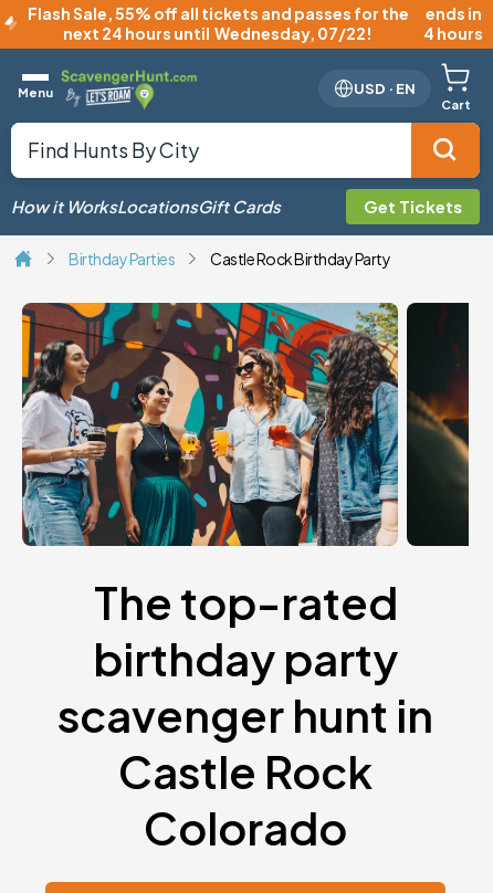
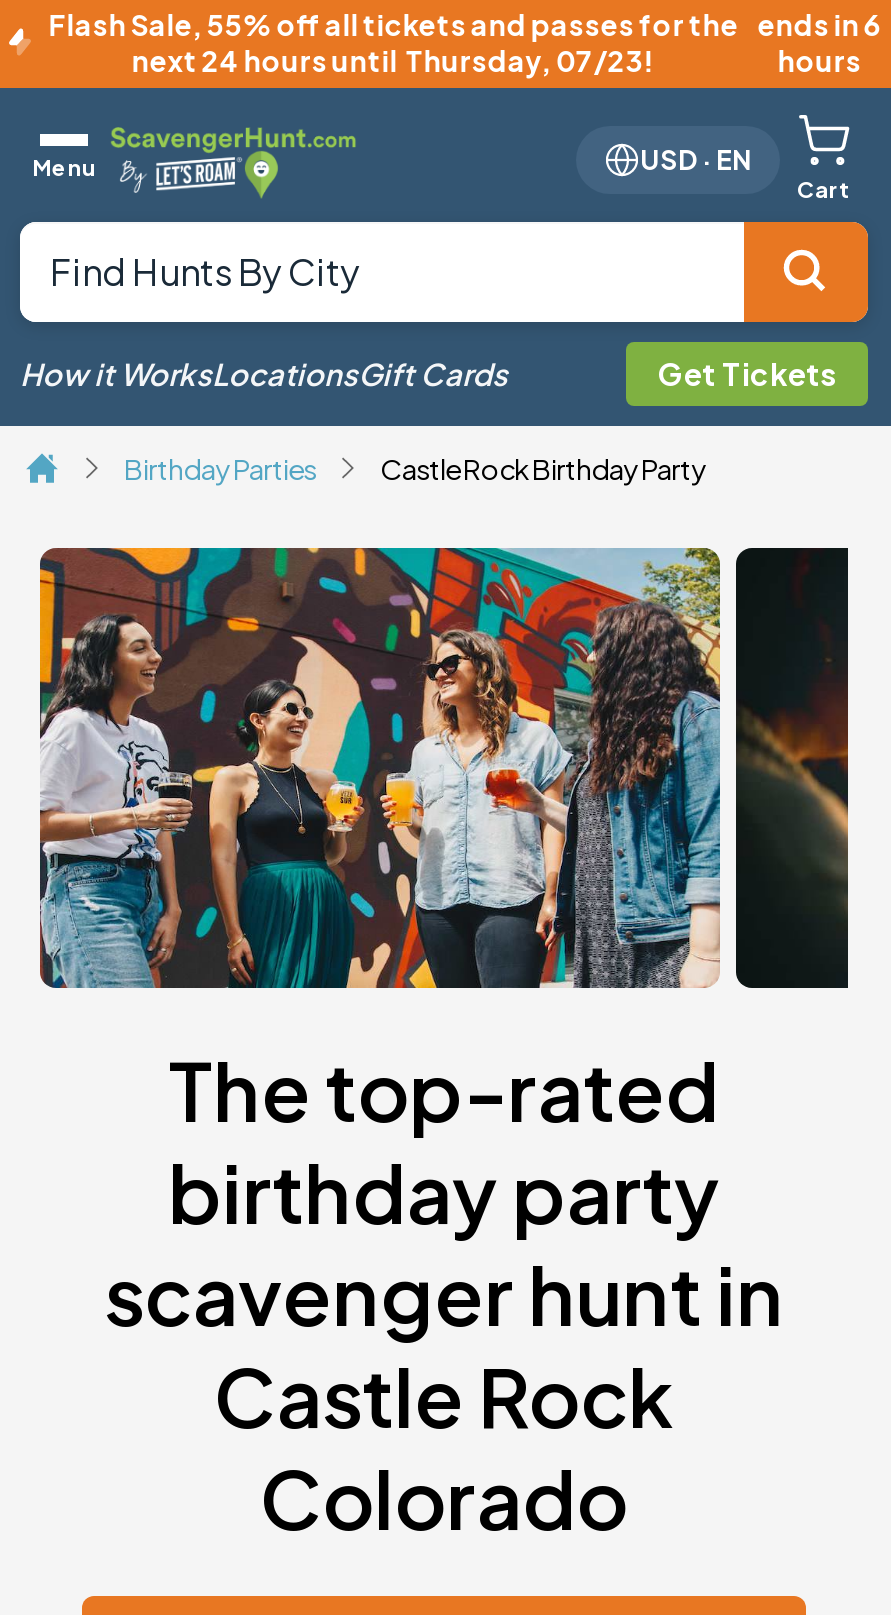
- ends in
- 4 hours
+ ends in 6
+ hours

- next 24 hours until Wednesday, 07/22!
+ next 24 hours until Thursday, 07/23!
